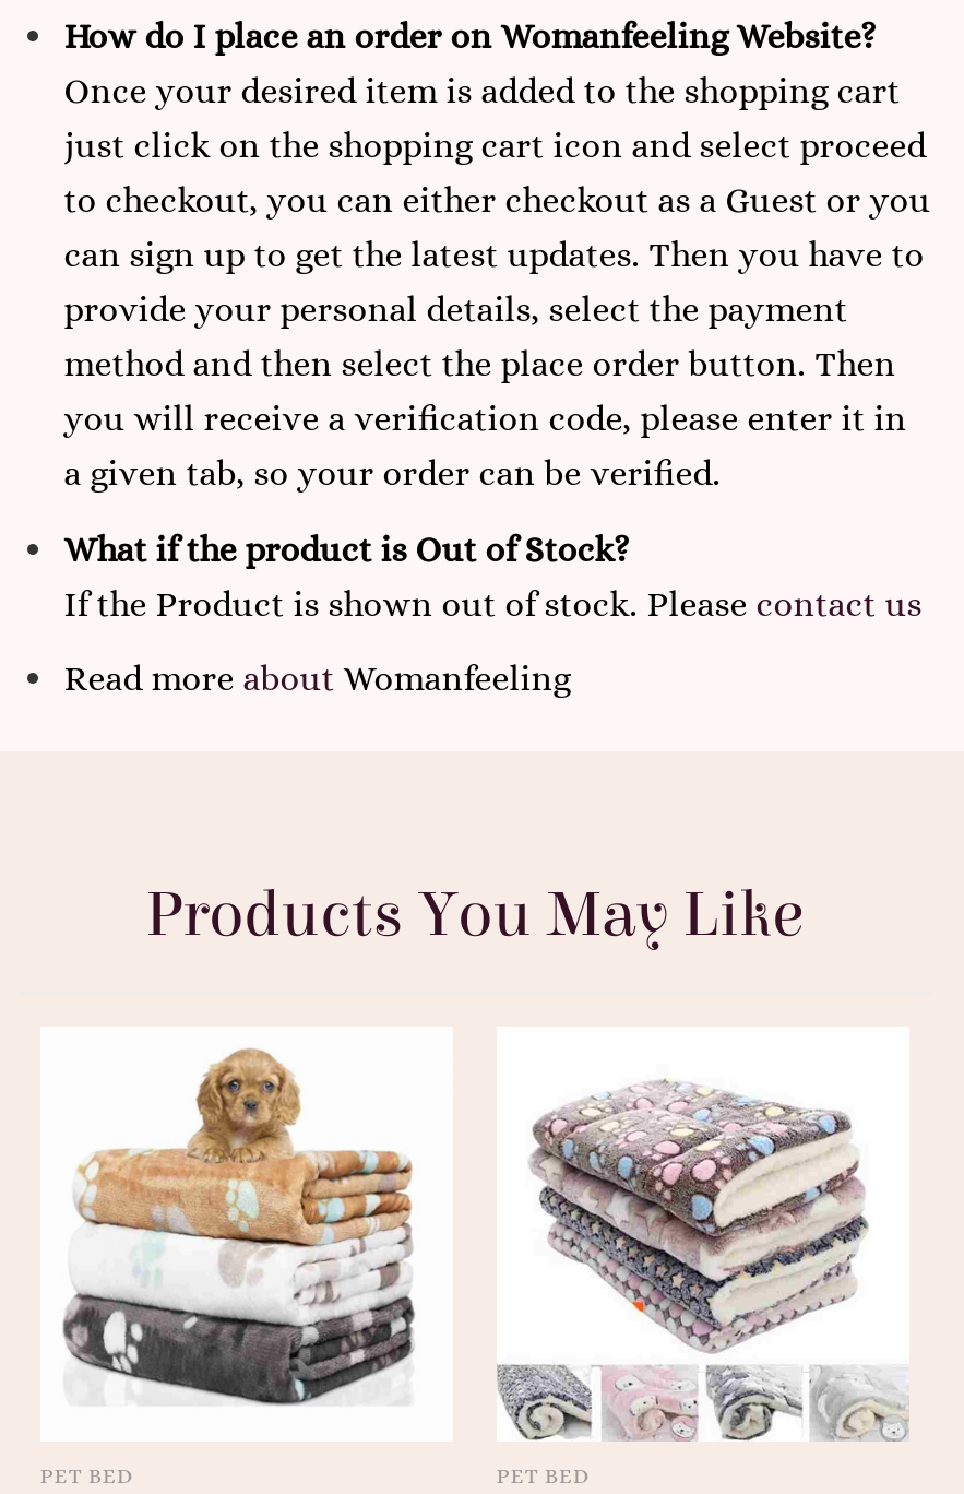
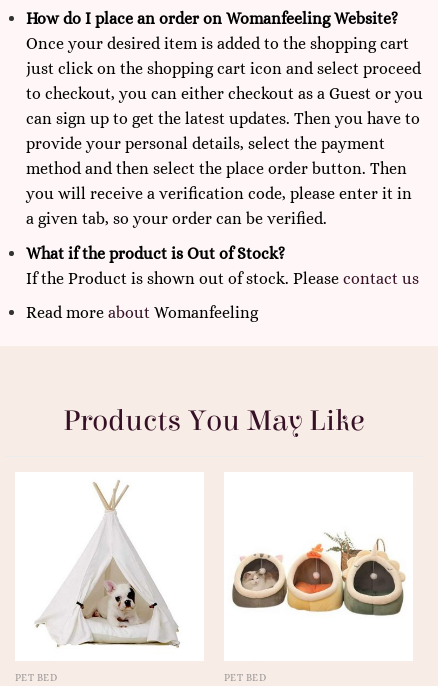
- [image]
+ [image]

- [image]
+ [image]
